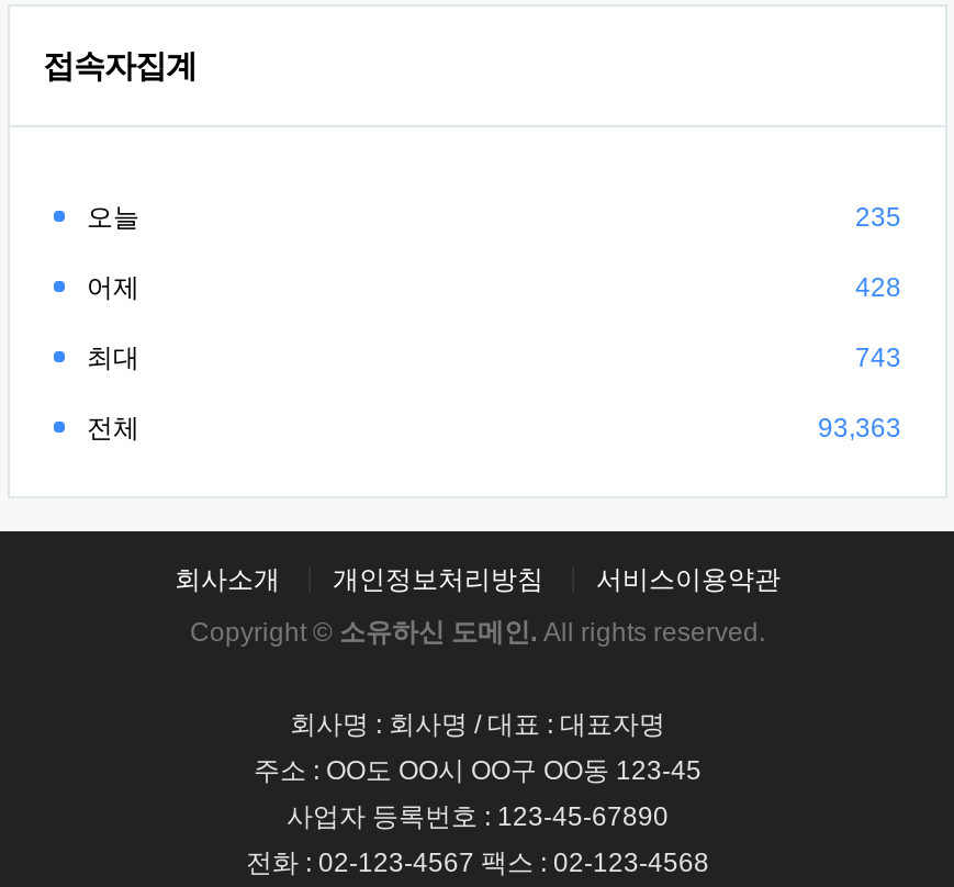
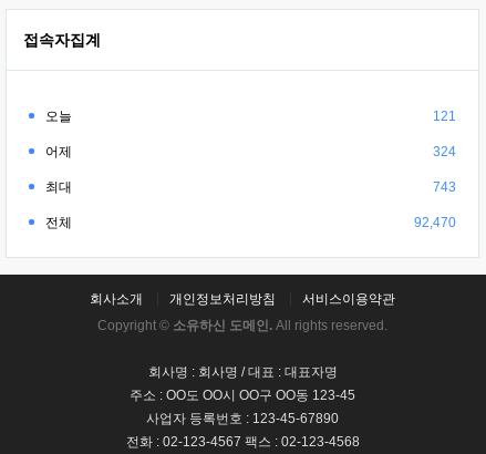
- 235
+ 121

- 428
+ 324

- 93,363
+ 92,470
